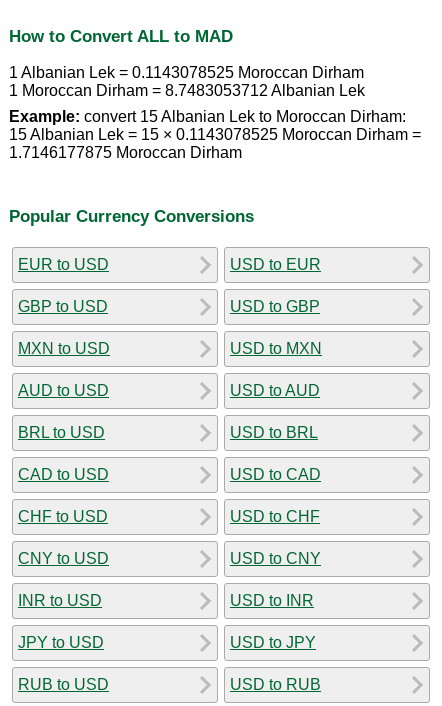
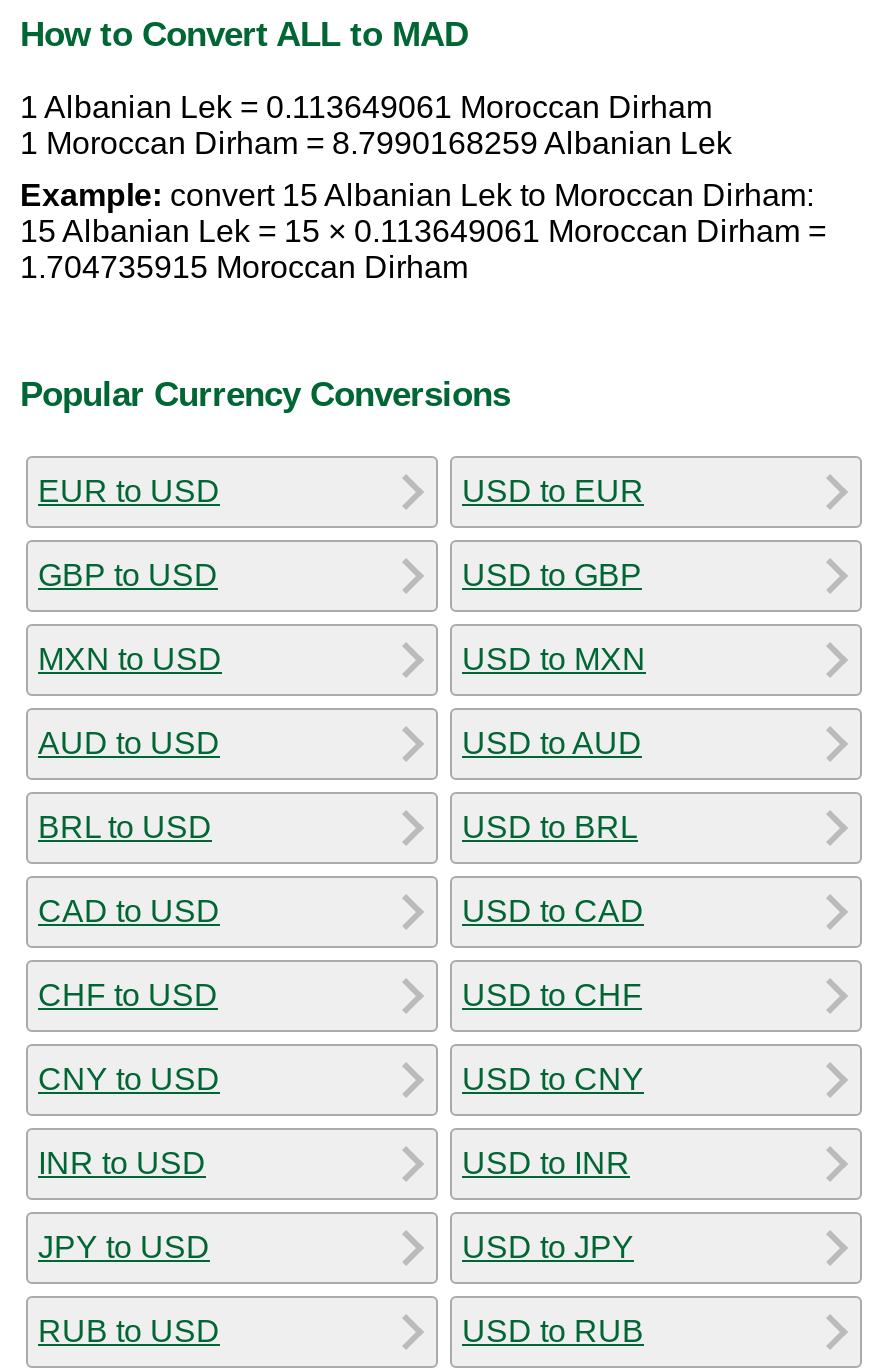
- 1 Albanian Lek = 0.1143078525 Moroccan Dirham
+ 1 Albanian Lek = 0.113649061 Moroccan Dirham

- 1 Moroccan Dirham = 8.7483053712 Albanian Lek
+ 1 Moroccan Dirham = 8.7990168259 Albanian Lek

- 15 Albanian Lek = 15 × 0.1143078525 Moroccan Dirham =
+ 15 Albanian Lek = 15 × 0.113649061 Moroccan Dirham =

- 1.7146177875 Moroccan Dirham
+ 1.704735915 Moroccan Dirham
